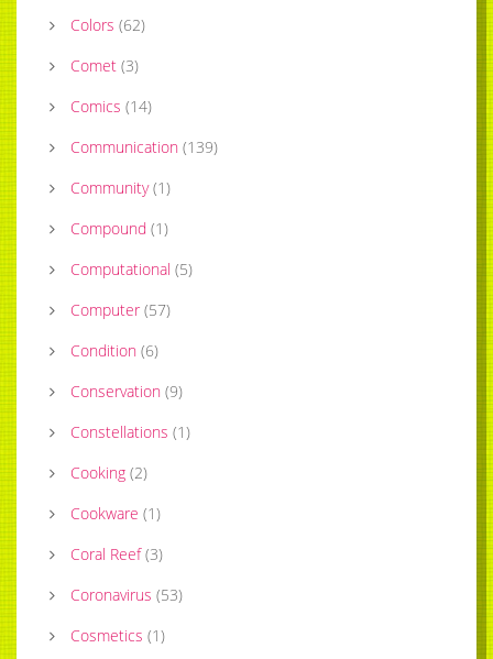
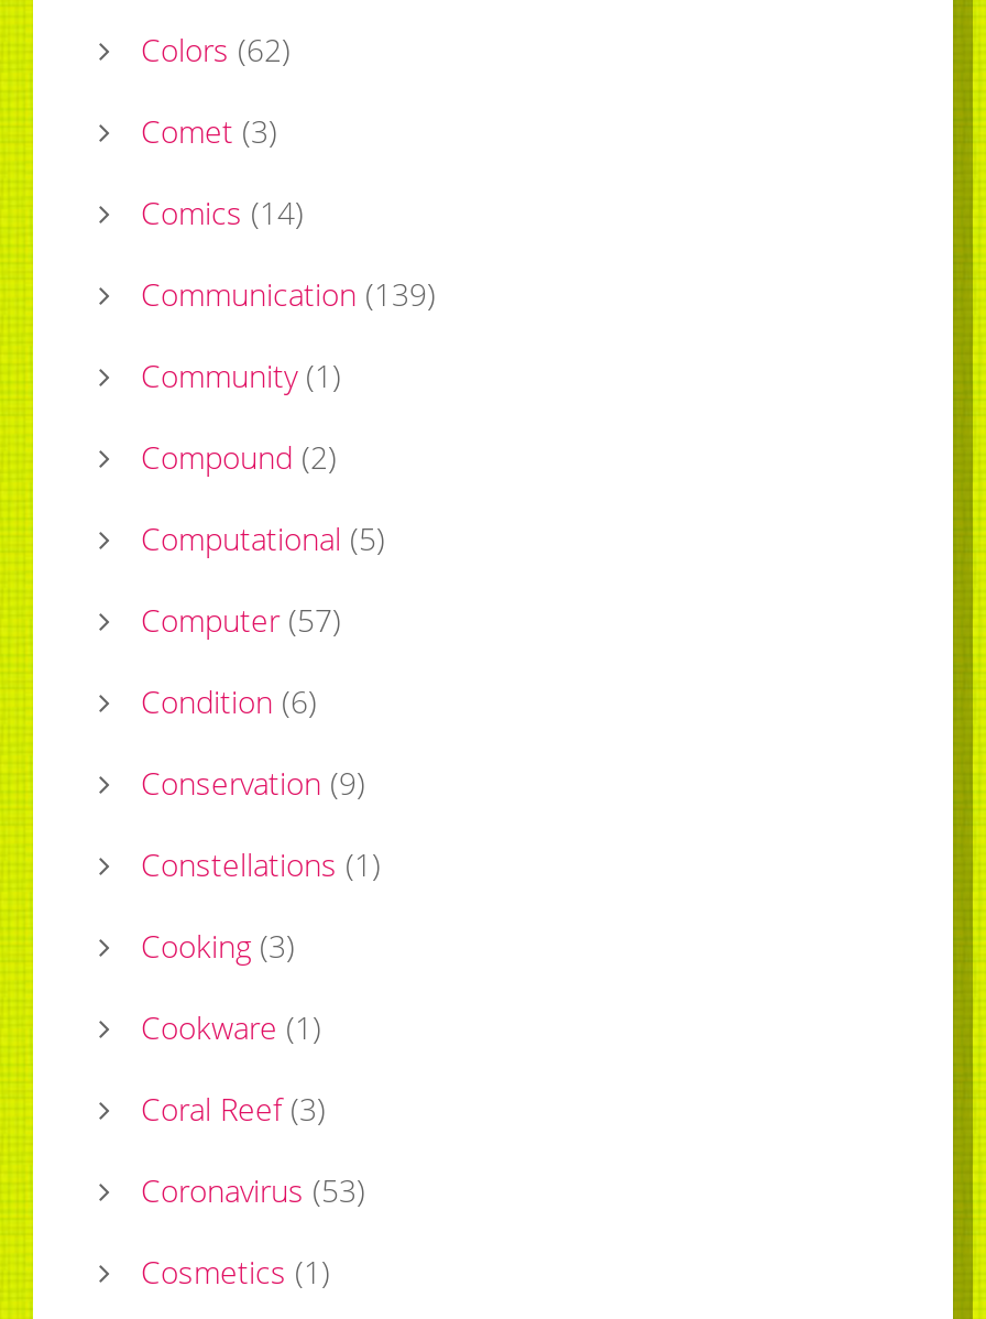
- Compound (1)
+ Compound (2)

- Cooking (2)
+ Cooking (3)
